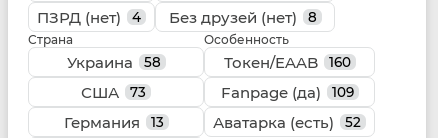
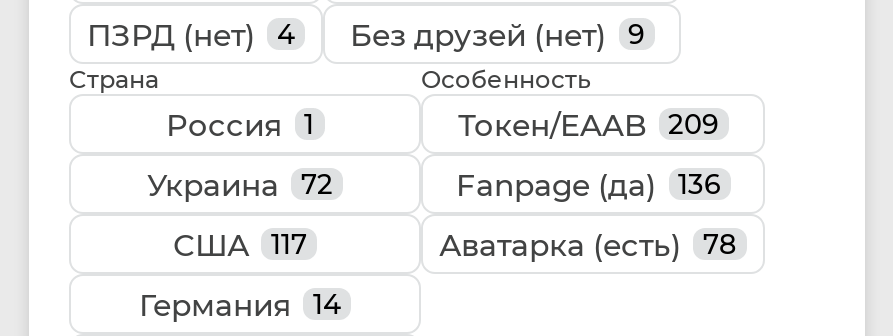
- ПЗРД (нет) 4 Без друзей (нет) 8
+ ПЗРД (нет) 4 Без друзей (нет) 9

- Украина 58
+ Украина 72

- 160
+ 209

+ Россия
+ 1

- США 73
+ США 117

- Fanpage (да) 109
+ Fanpage (да) 136

- Германия 13
+ Германия 14

- Аватарка (есть) 52
+ Аватарка (есть) 78
